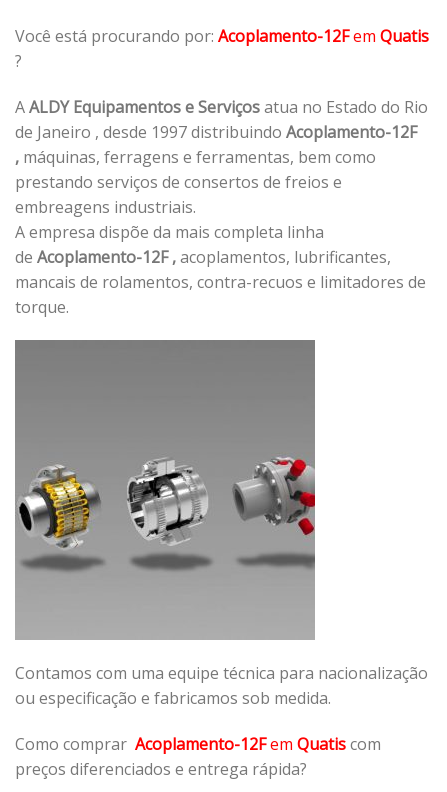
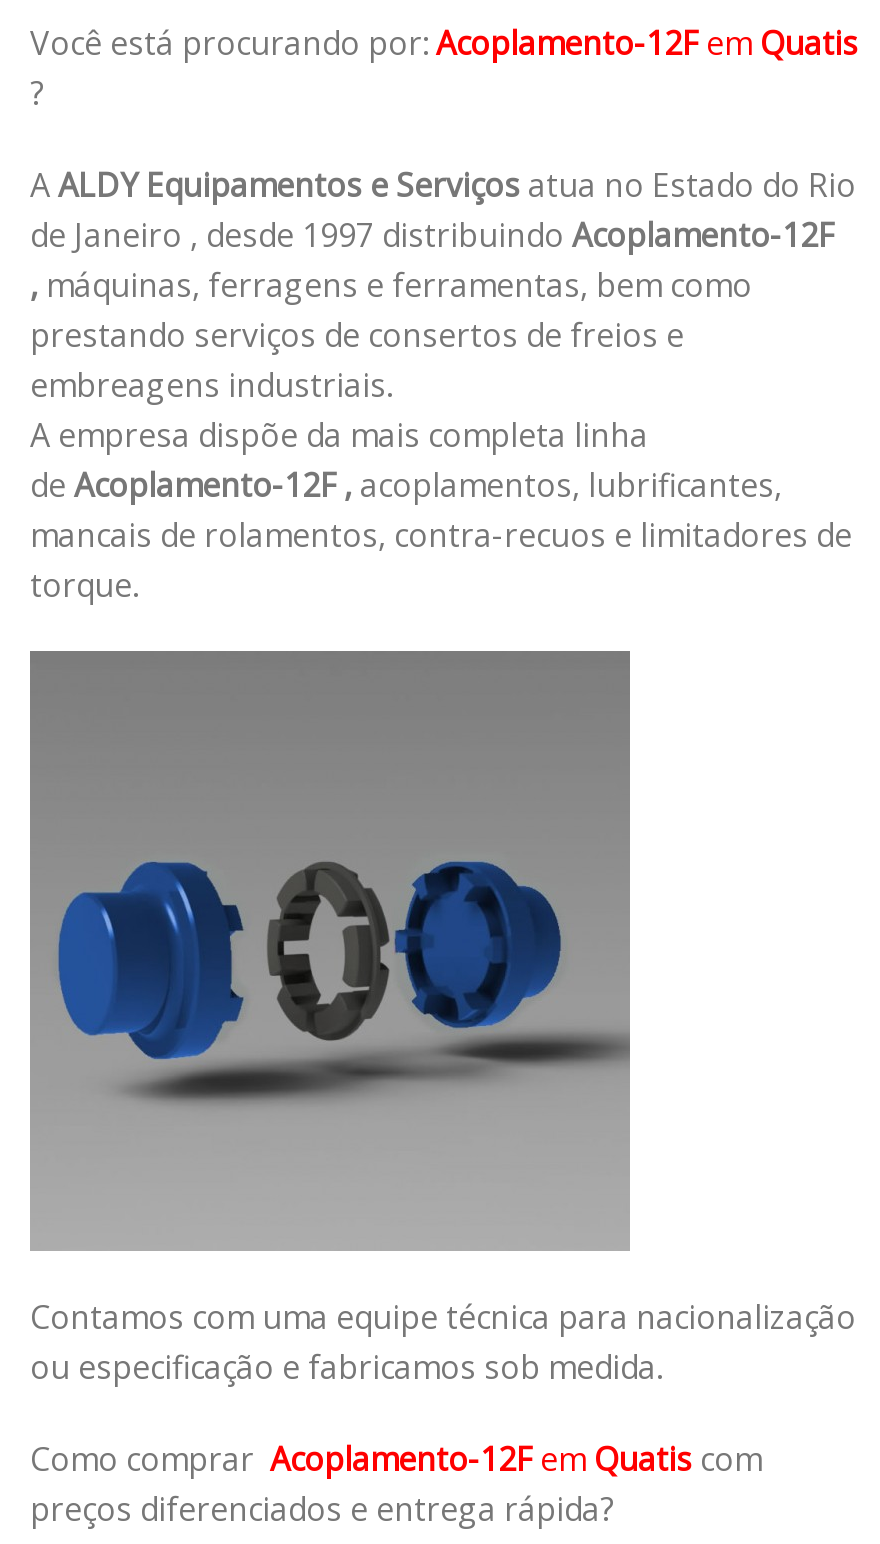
- [image]
+ [image]
